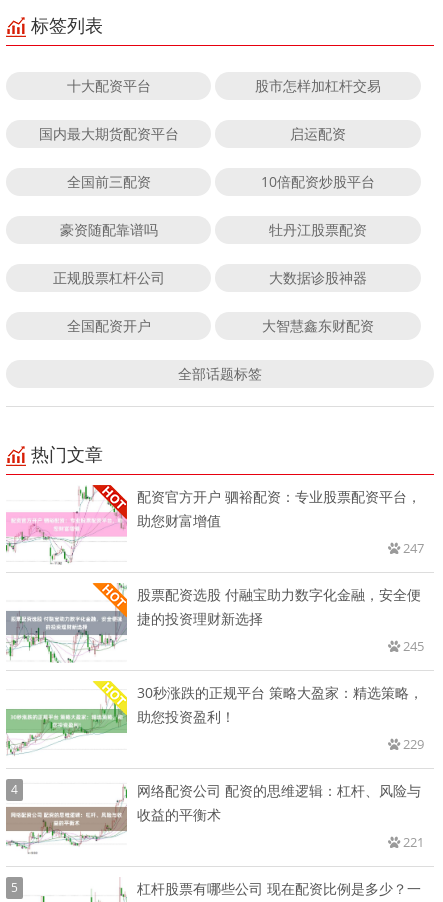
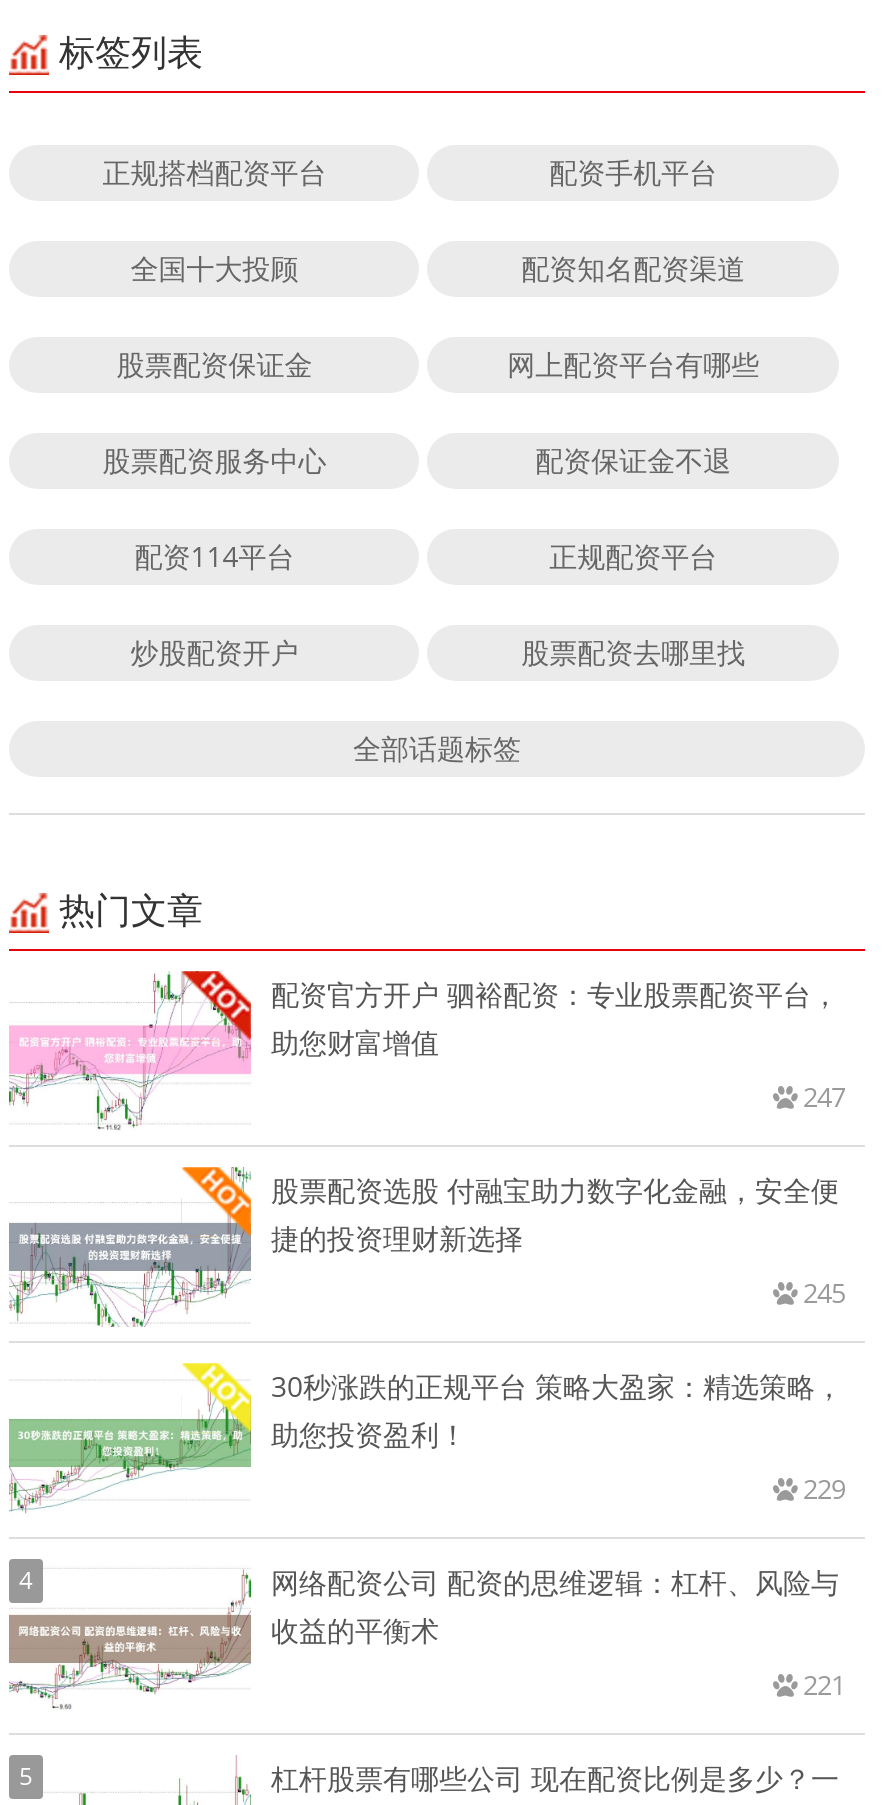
- 十大配资平台
- 股市怎样加杠杆交易
+ 正规搭档配资平台
+ 配资手机平台

- 国内最大期货配资平台
- 启运配资
+ 全国十大投顾
+ 配资知名配资渠道

- 全国前三配资
- 10倍配资炒股平台
+ 股票配资保证金
+ 网上配资平台有哪些

- 豪资随配靠谱吗
- 牡丹江股票配资
+ 股票配资服务中心
+ 配资保证金不退

- 正规股票杠杆公司
- 大数据诊股神器
+ 配资114平台
+ 正规配资平台

- 全国配资开户
- 大智慧鑫东财配资
+ 炒股配资开户
+ 股票配资去哪里找
